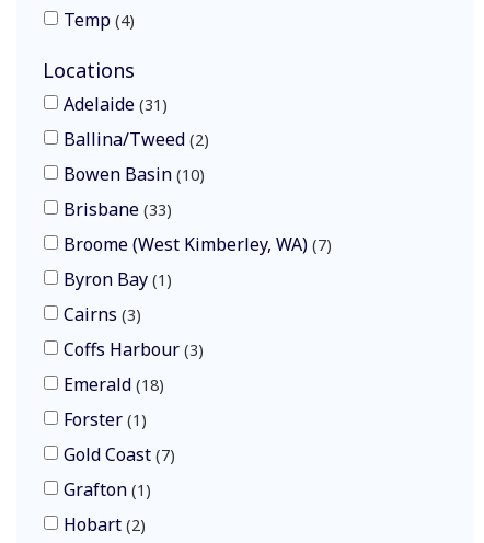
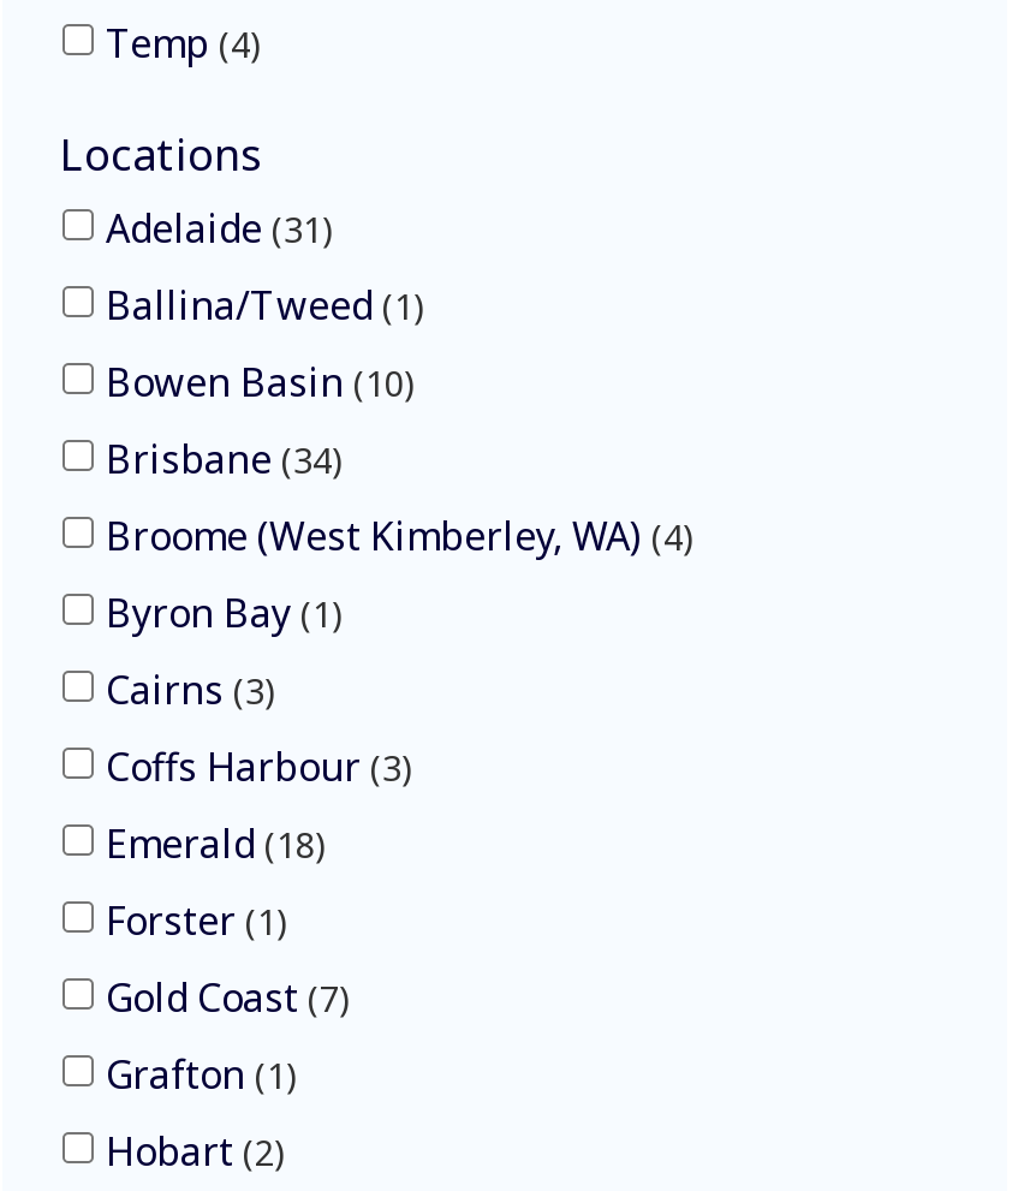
- Ballina/Tweed 2
+ Ballina/Tweed 1

- Brisbane 33
+ Brisbane 34

- Broome (West Kimberley, WA) 7
+ Broome (West Kimberley, WA) 4
